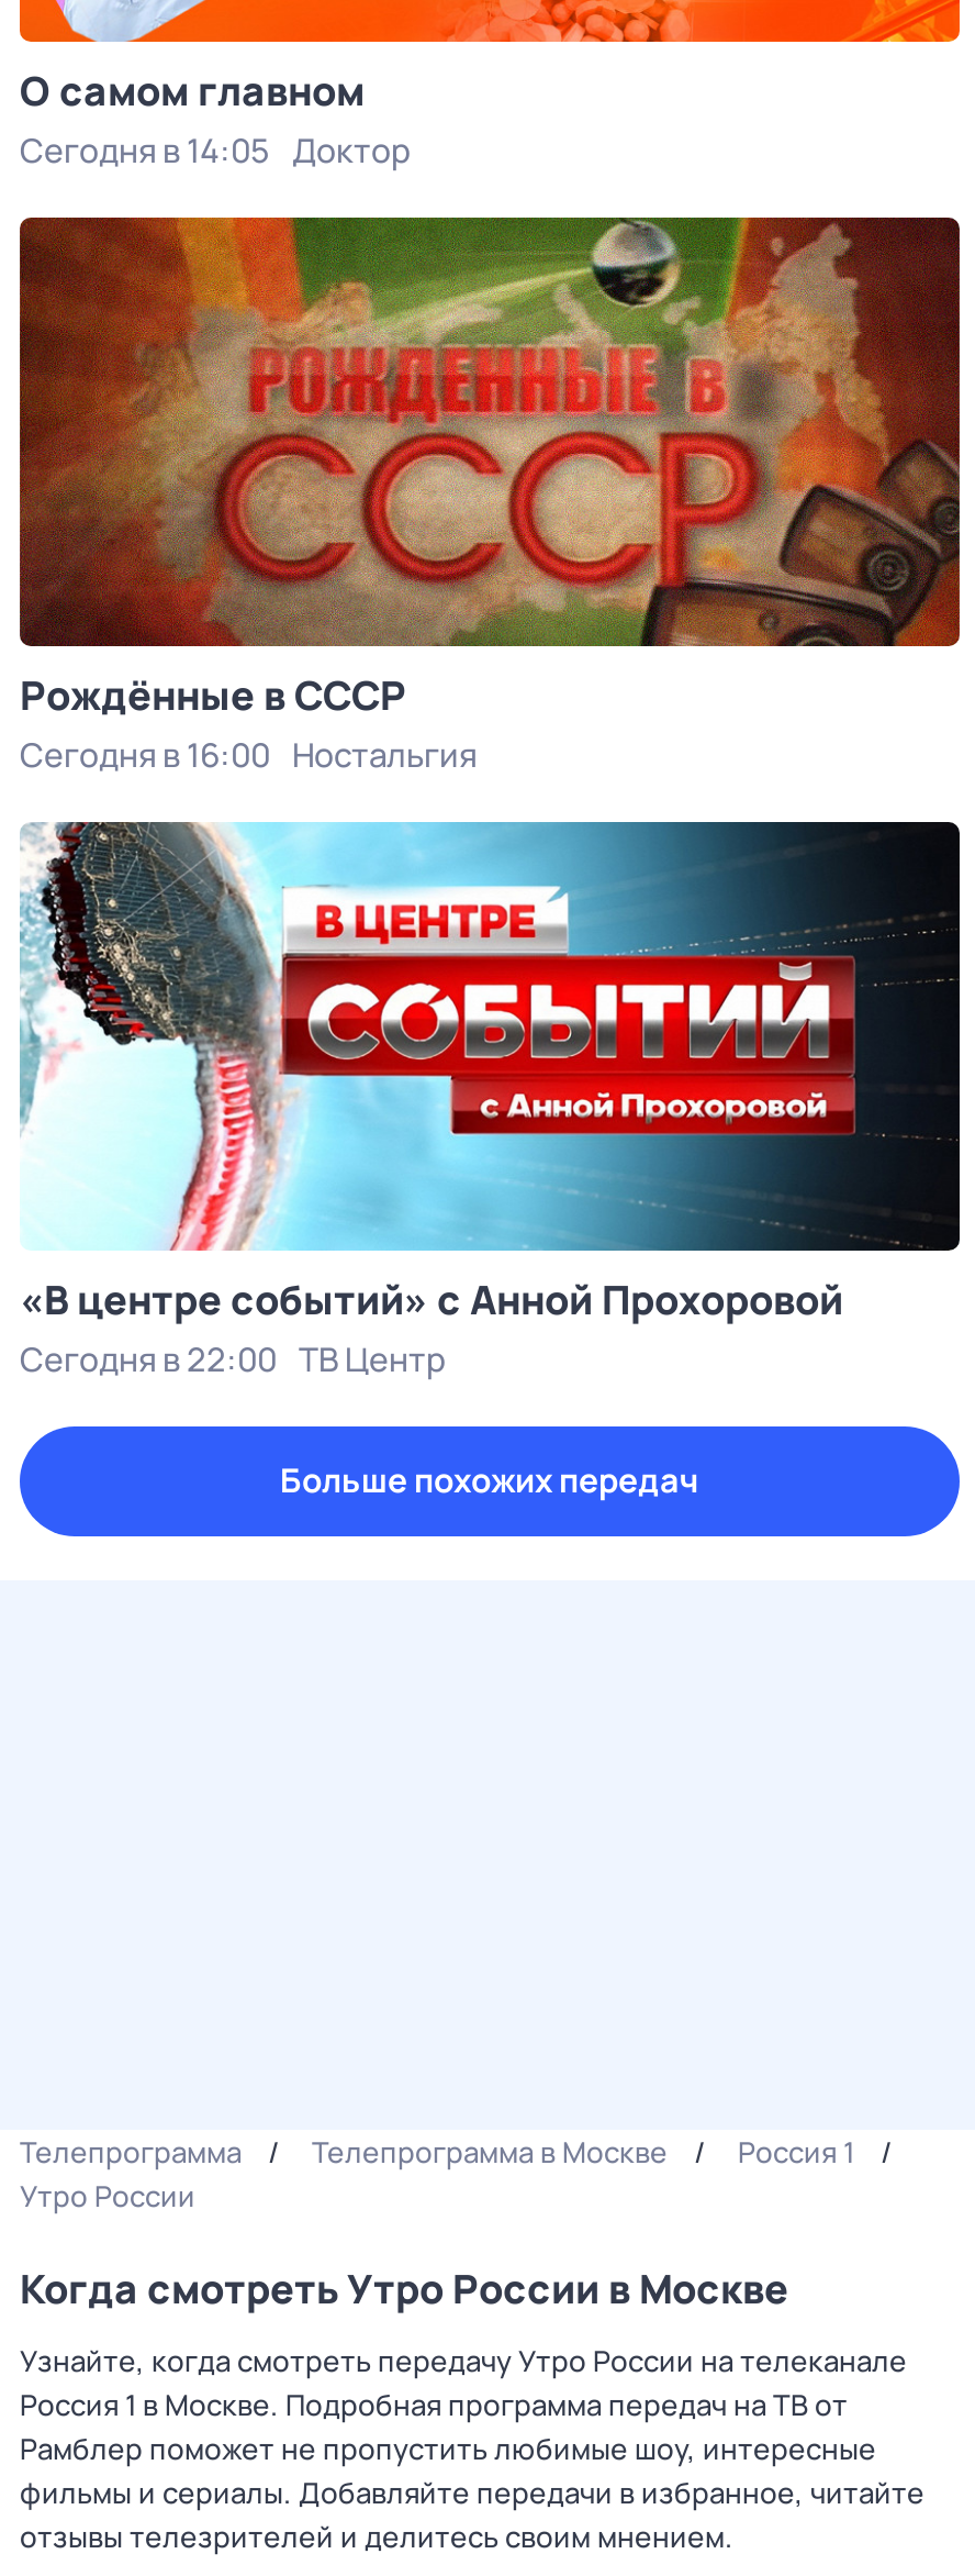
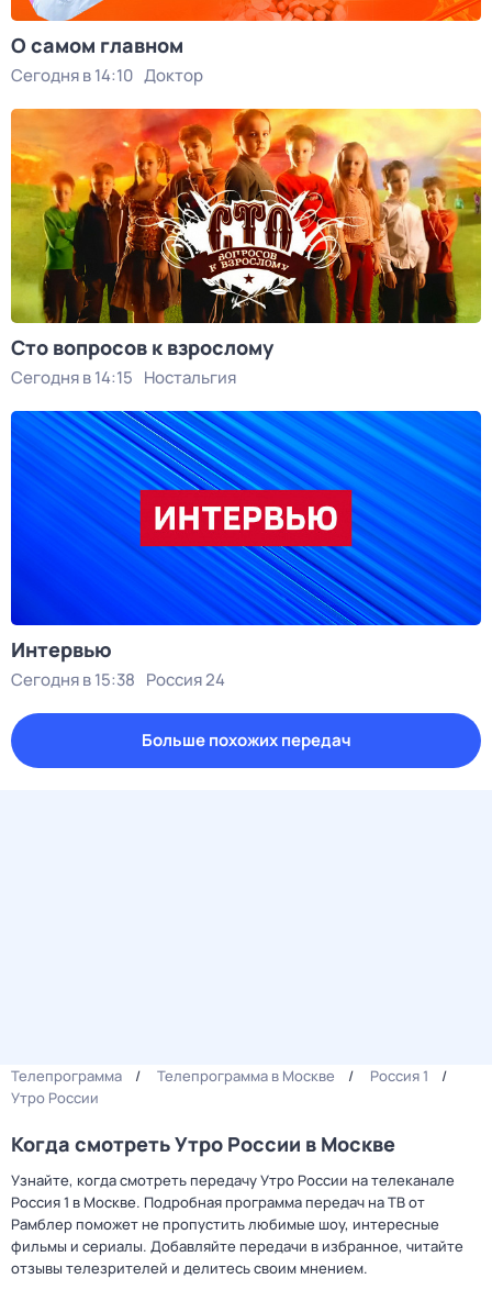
- Сегодня в 14:05 Доктор
+ Сегодня в 14:10 Доктор

- [image]
- Рождённые в СССР
- Сегодня в 16:00 Ностальгия
+ [image]
+ Сто вопросов к взрослому
+ Сегодня в 14:15 Ностальгия

- [image]
- «В центре событий» с Анной Прохоровой
- Сегодня в 22:00 ТВ Центр
+ [image]
+ Интервью
+ Сегодня в 15:38 Россия 24
